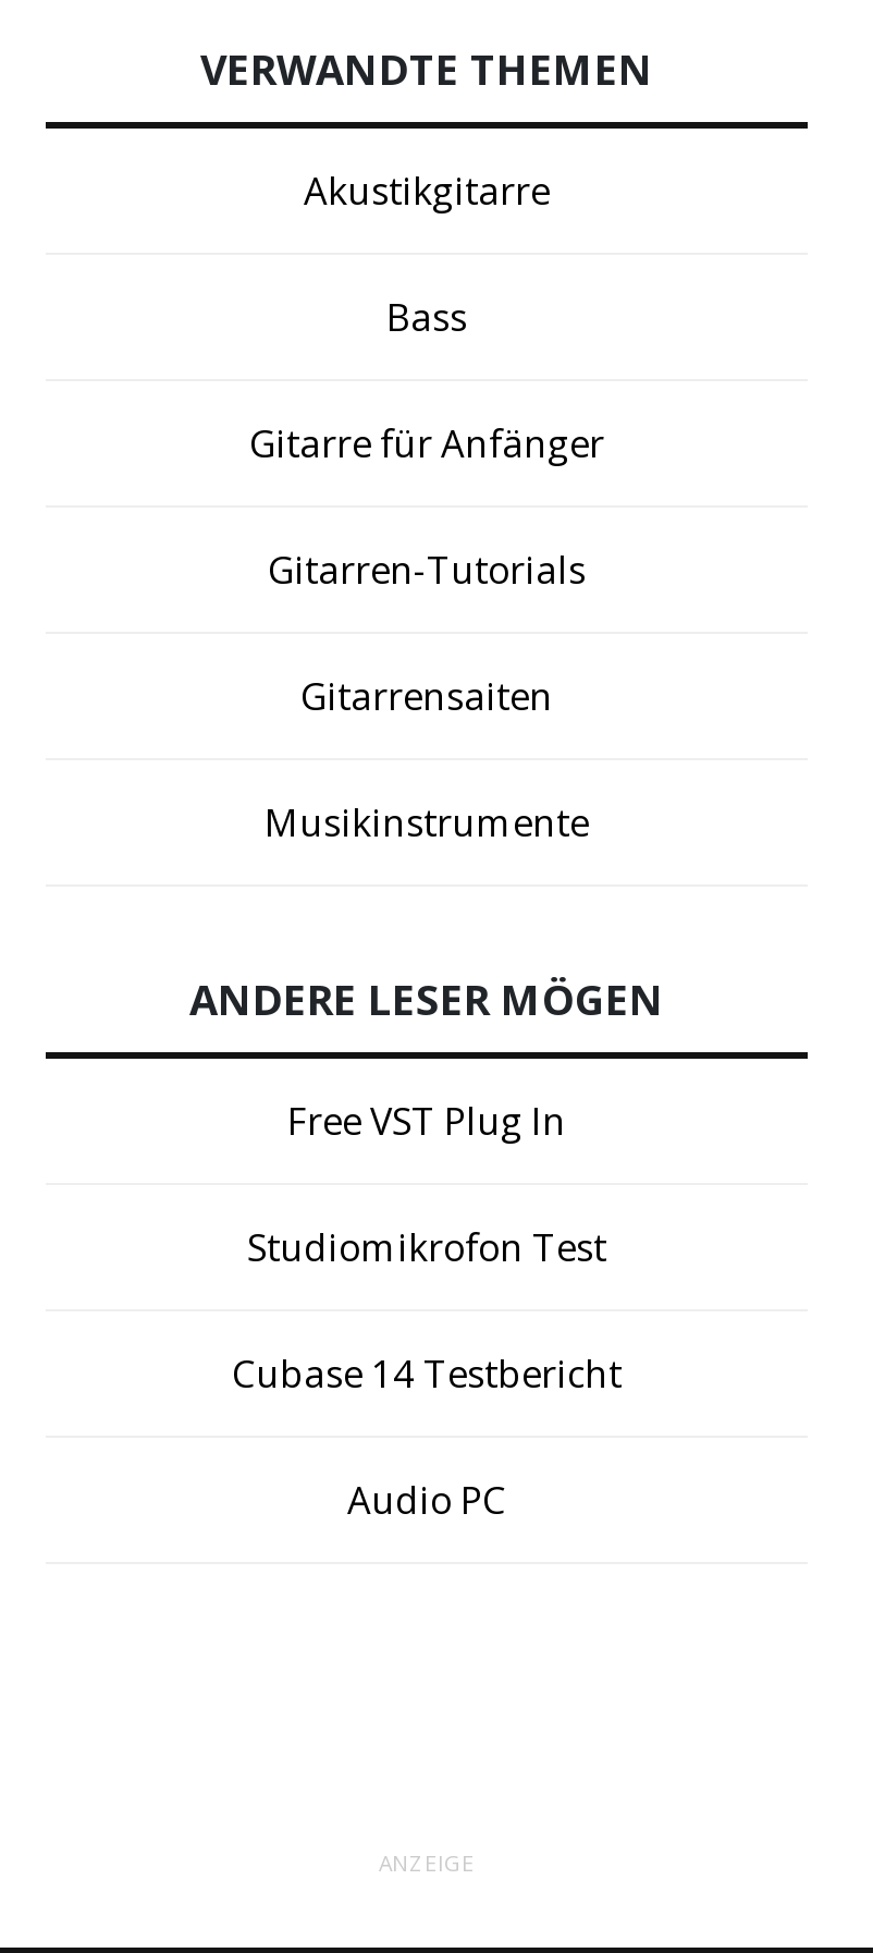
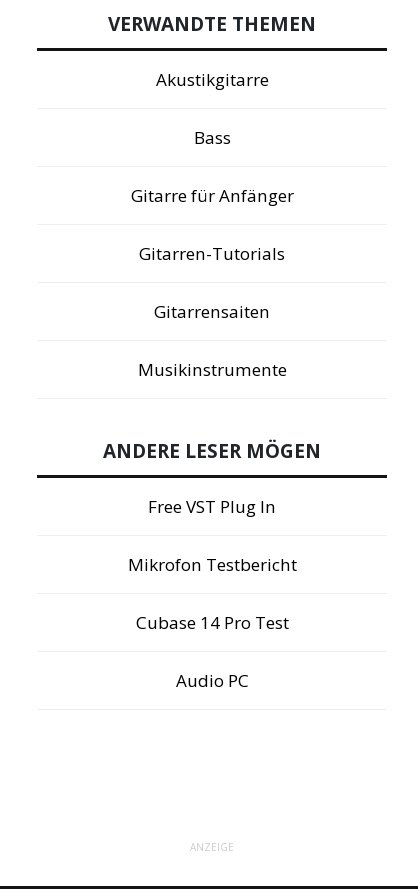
- Studiomikrofon Test
+ Mikrofon Testbericht

- Cubase 14 Testbericht
+ Cubase 14 Pro Test
